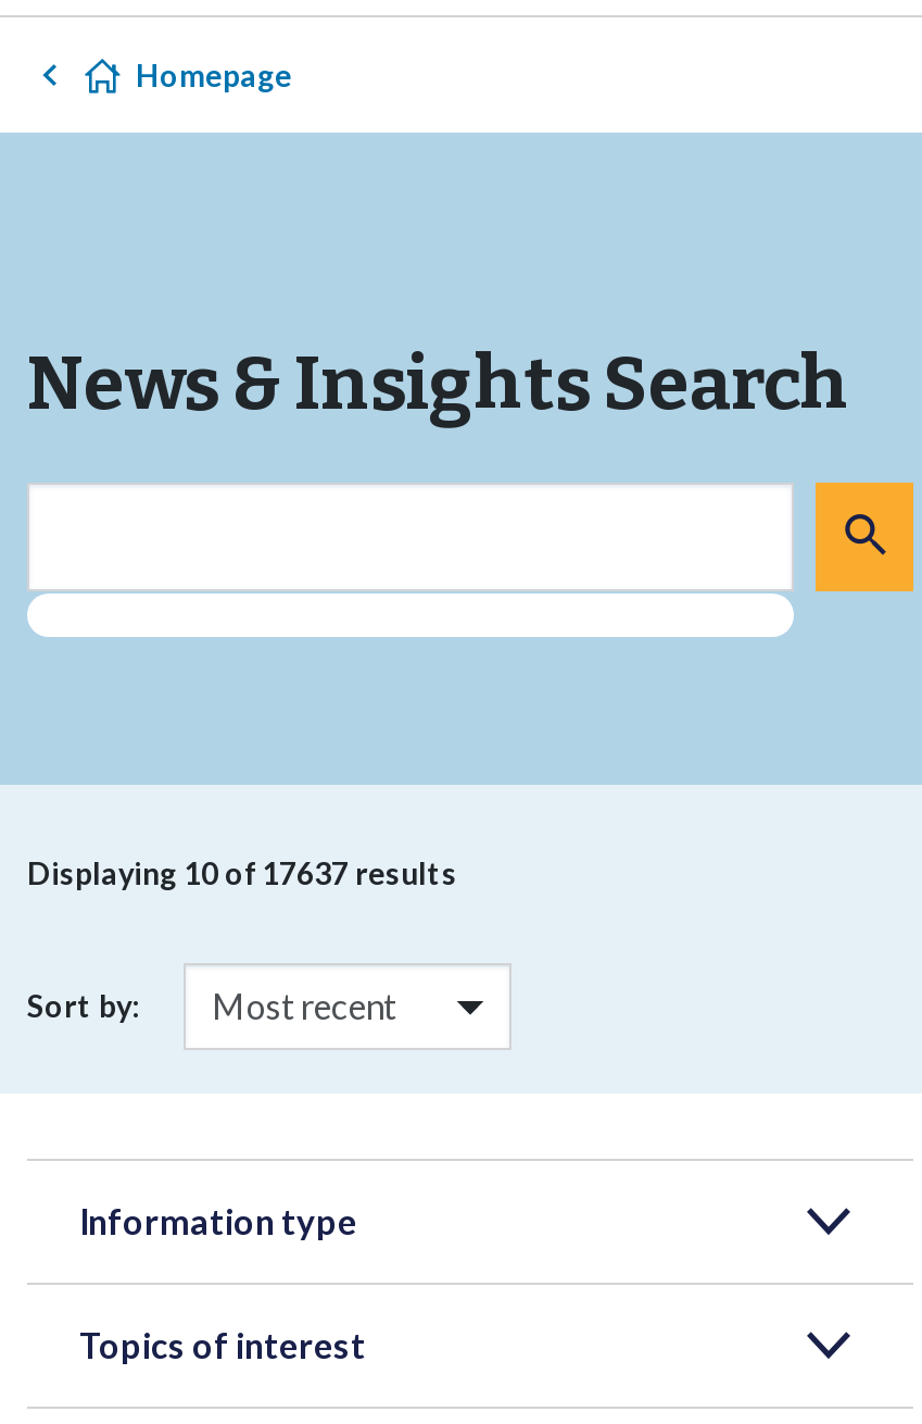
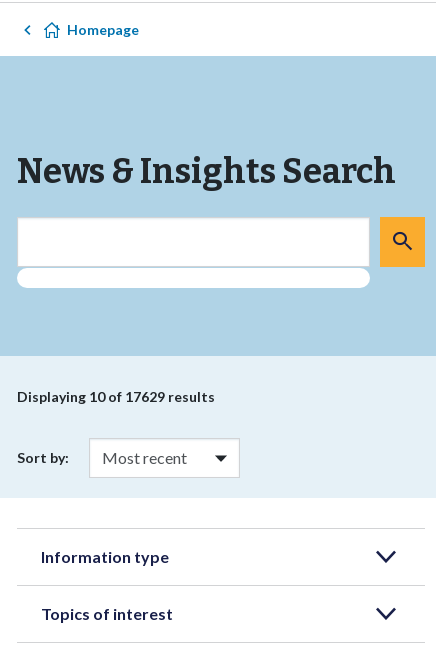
- Displaying 10 of 17637 results
+ Displaying 10 of 17629 results
